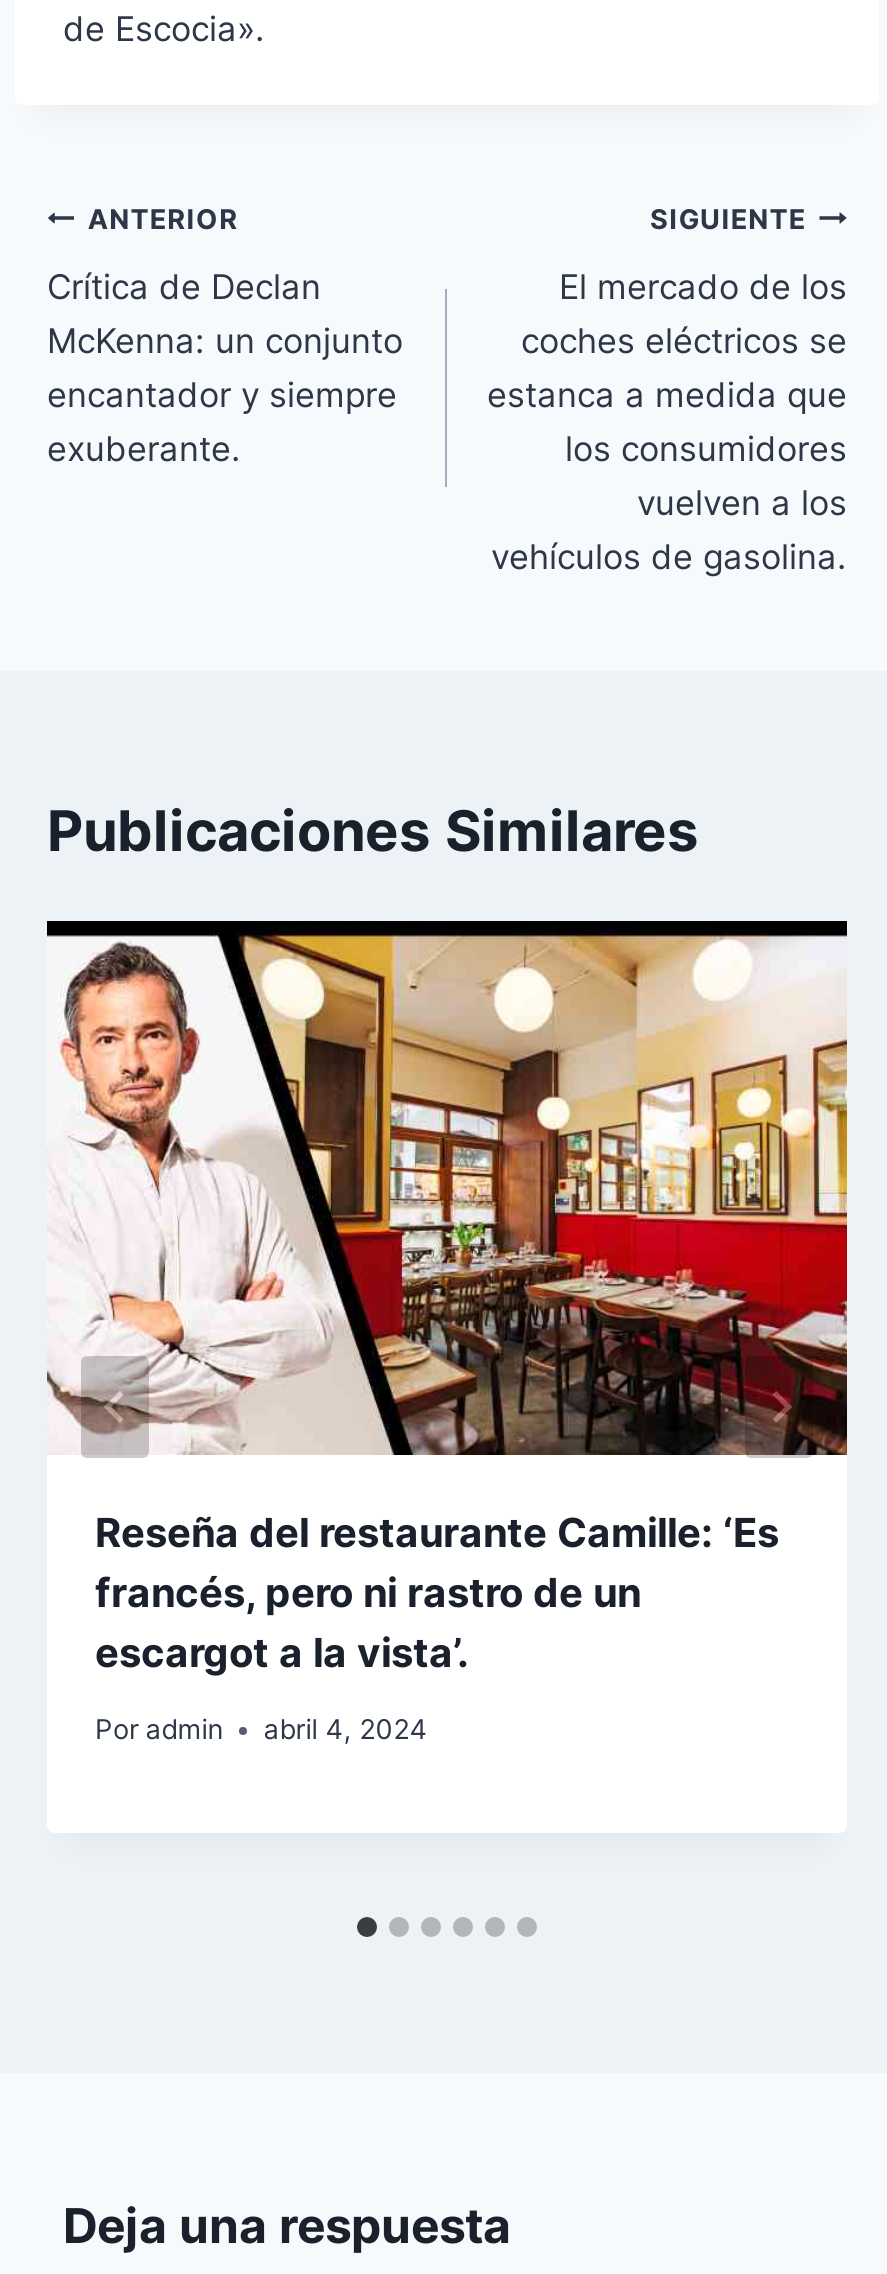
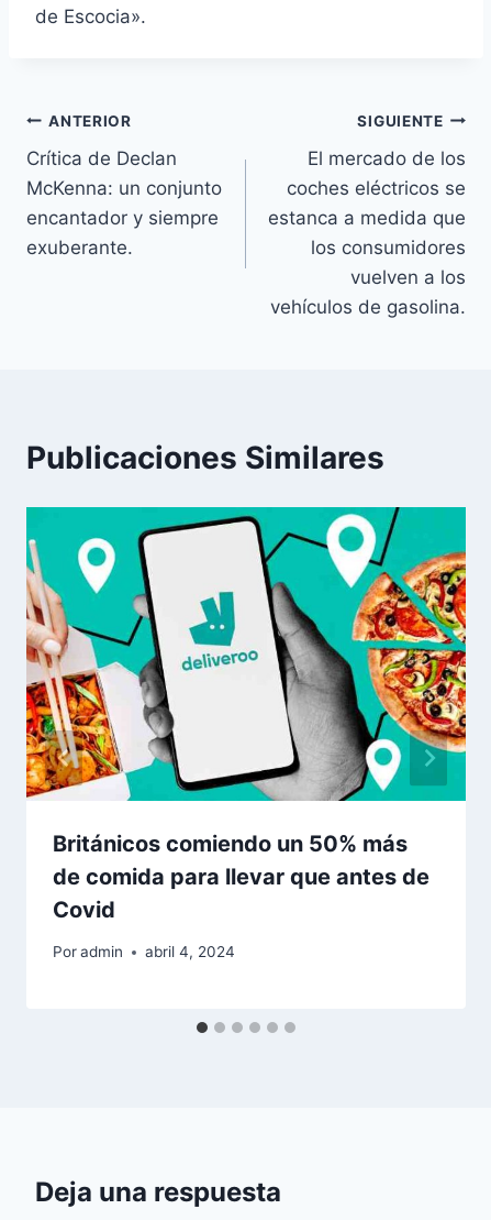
- [image]
- Reseña del restaurante Camille: ‘Es
- francés, pero ni rastro de un
- escargot a la vista’.
+ [image]
+ Británicos comiendo un 50% más
+ de comida para llevar que antes de
+ Covid
